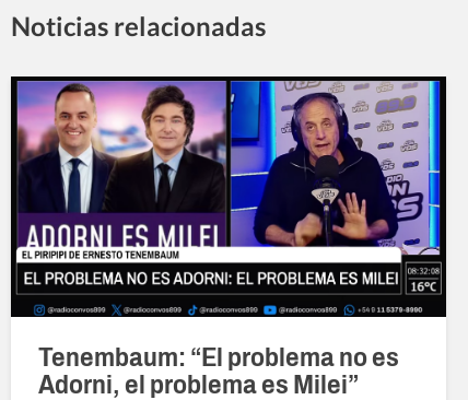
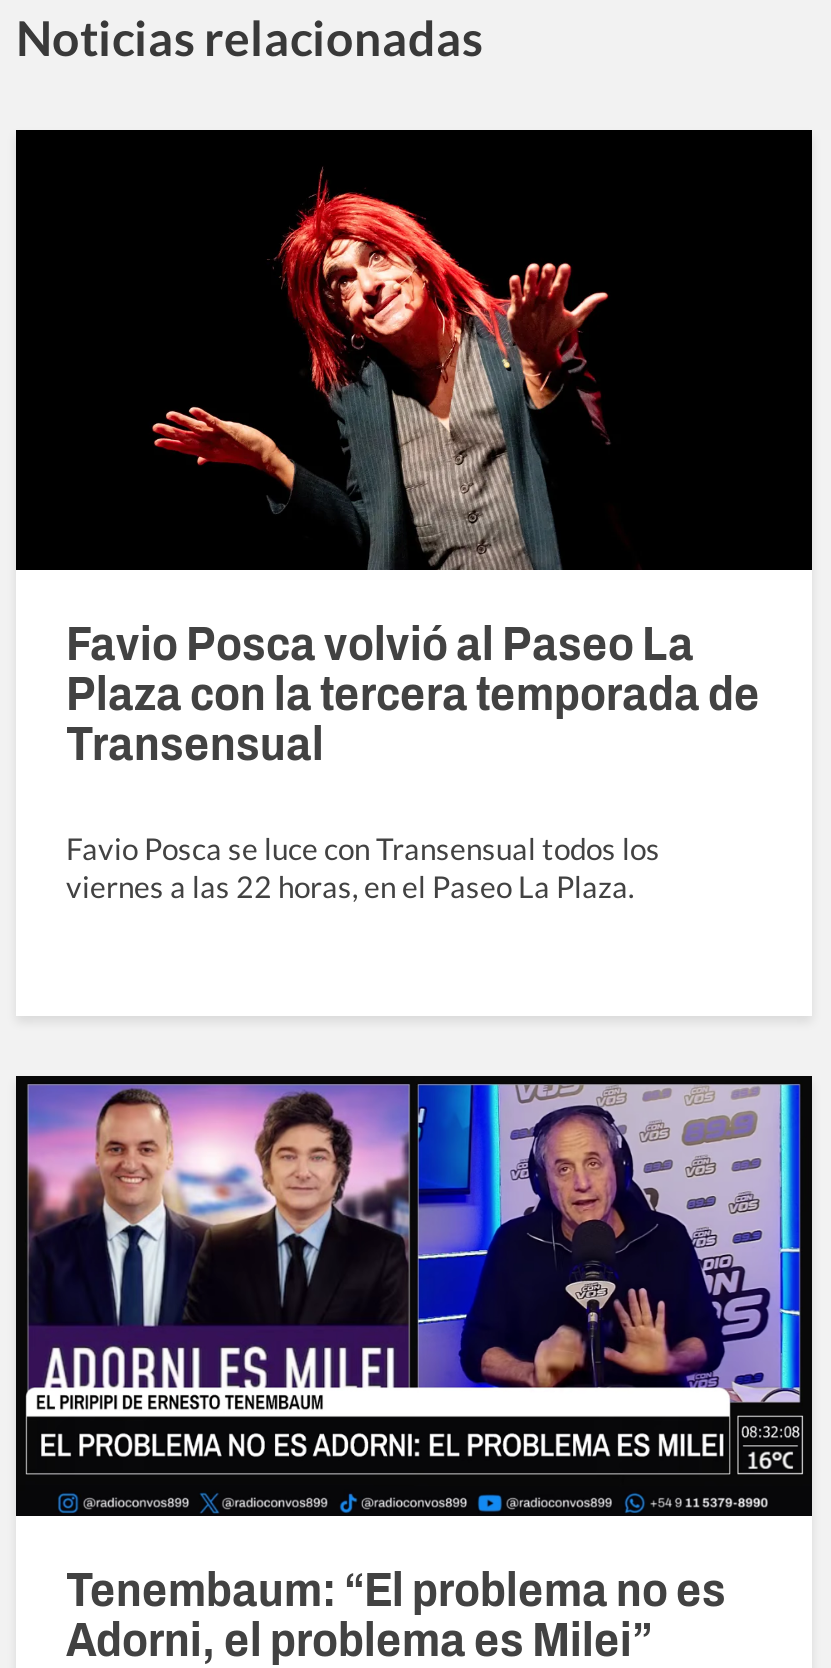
+ [image]
+ Favio Posca volvió al Paseo La
+ Plaza con la tercera temporada de
+ Transensual
+ Favio Posca se luce con Transensual todos los
+ viernes a las 22 horas, en el Paseo La Plaza.
